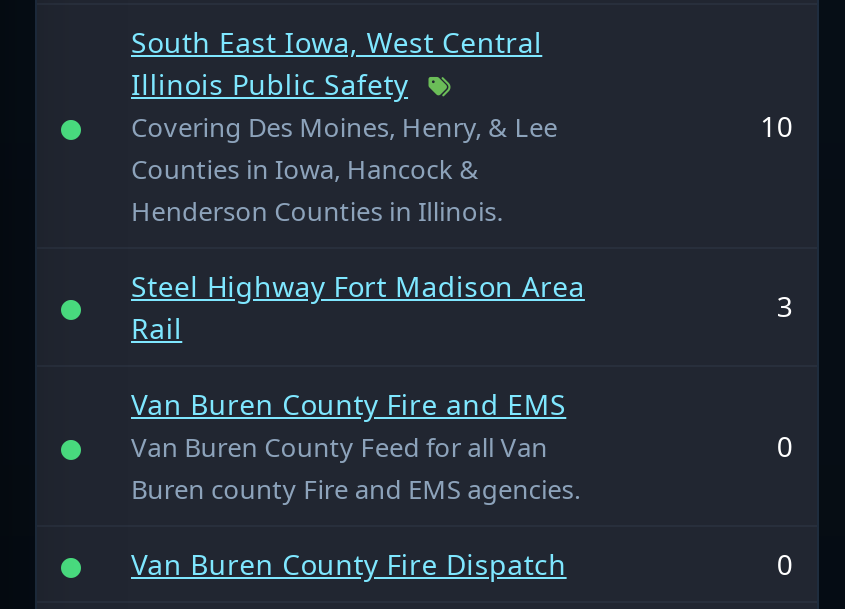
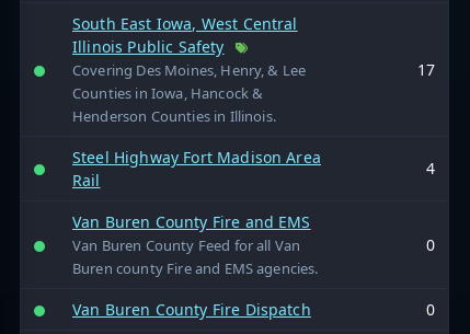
- 10
+ 17

- 3
+ 4
